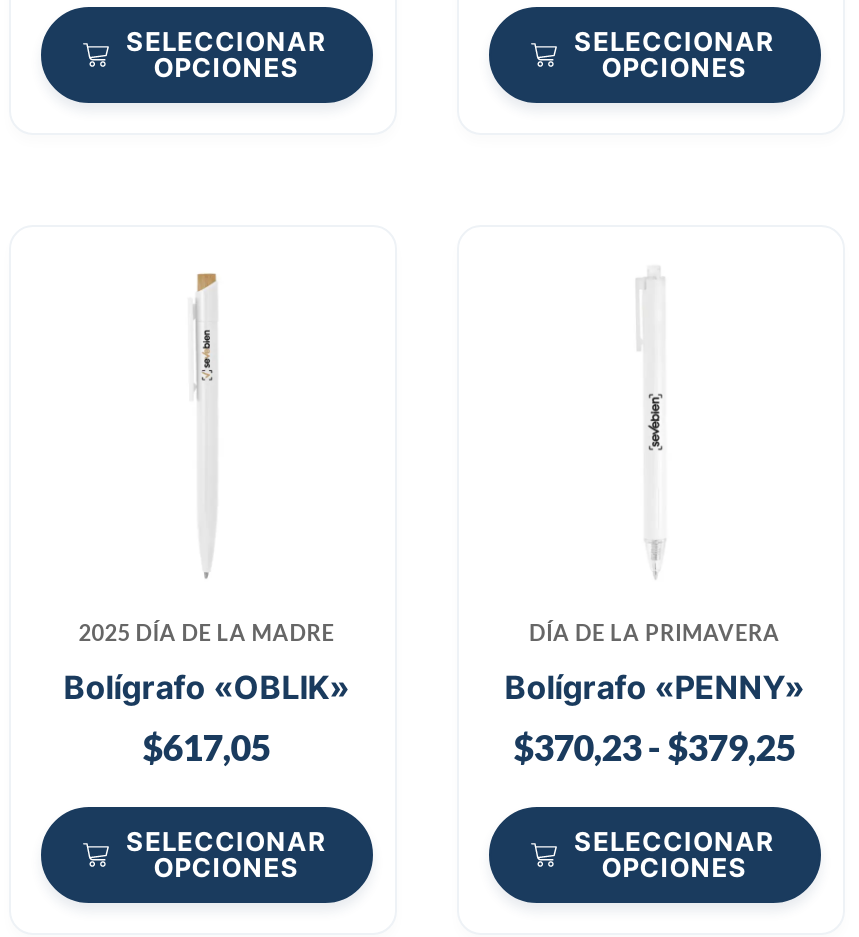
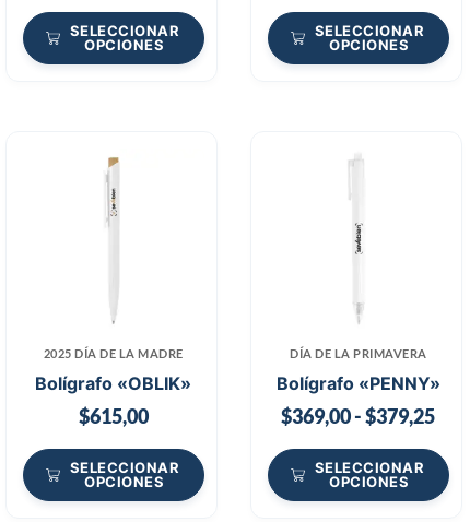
- $617,05
+ $615,00

- $370,23 - $379,25
+ $369,00 - $379,25
